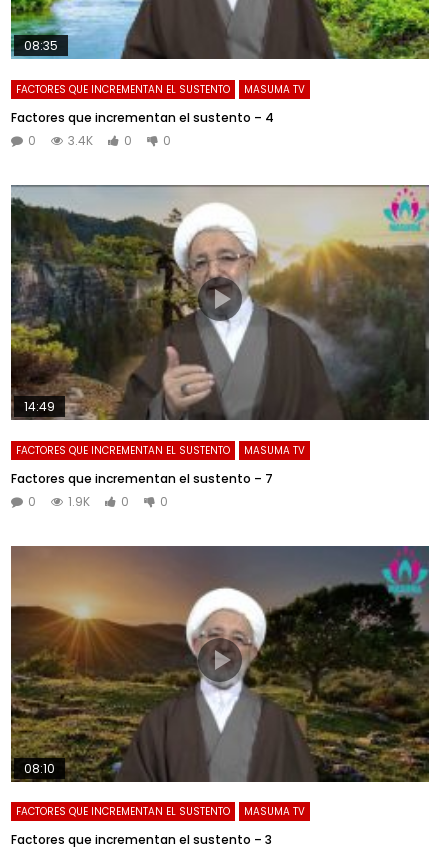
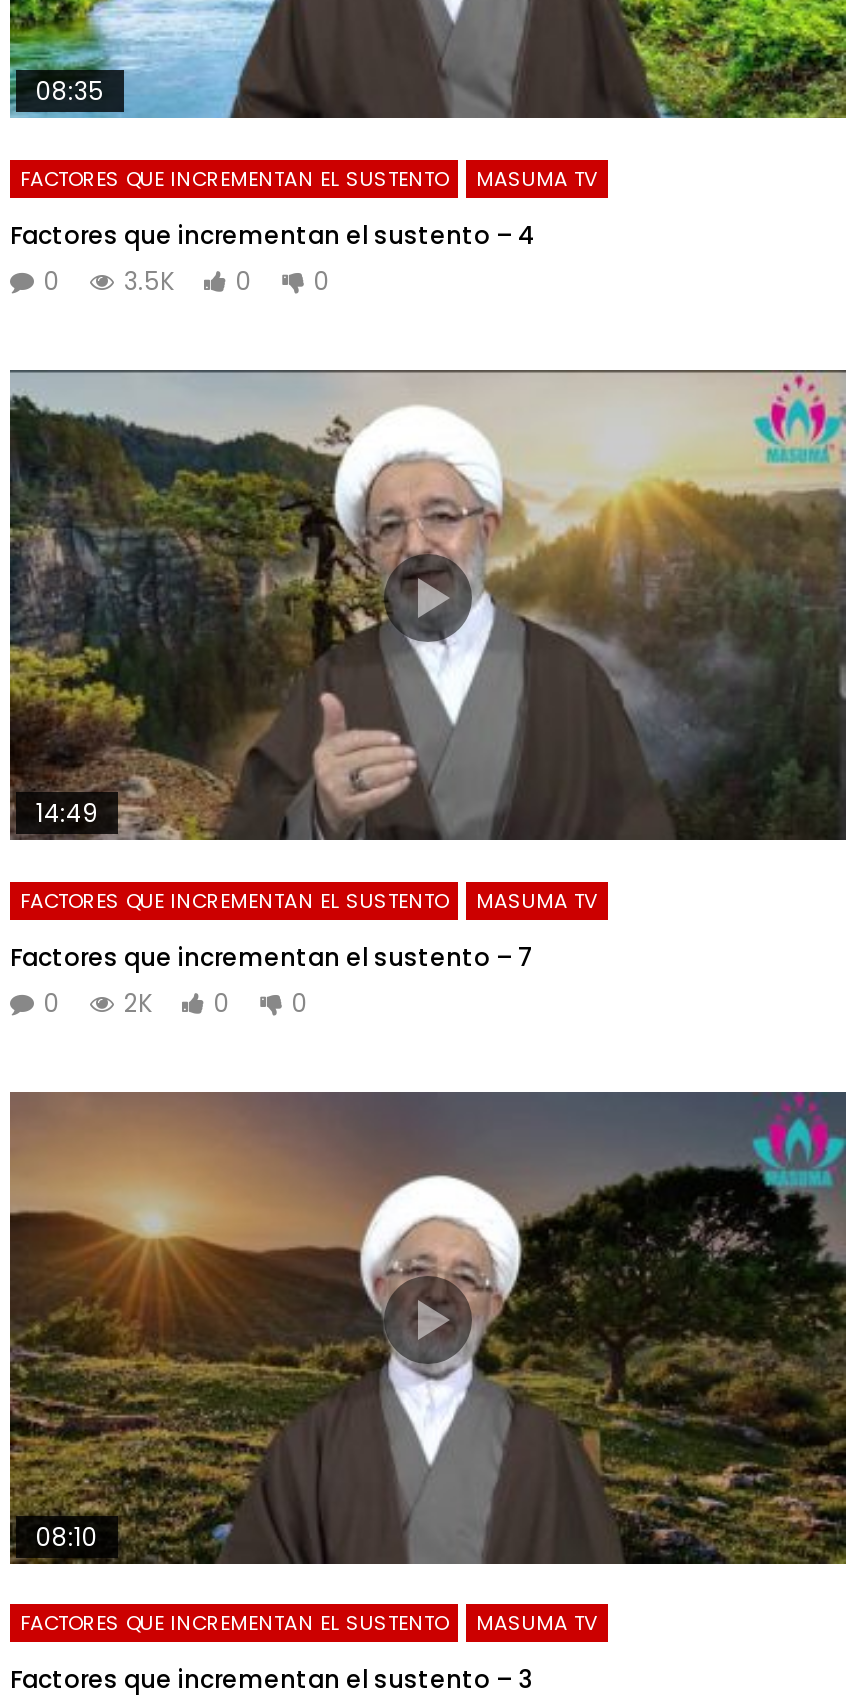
- 0 3.4K 0 0
+ 0 3.5K 0 0

- 0 1.9K 0 0
+ 0 2K 0 0
